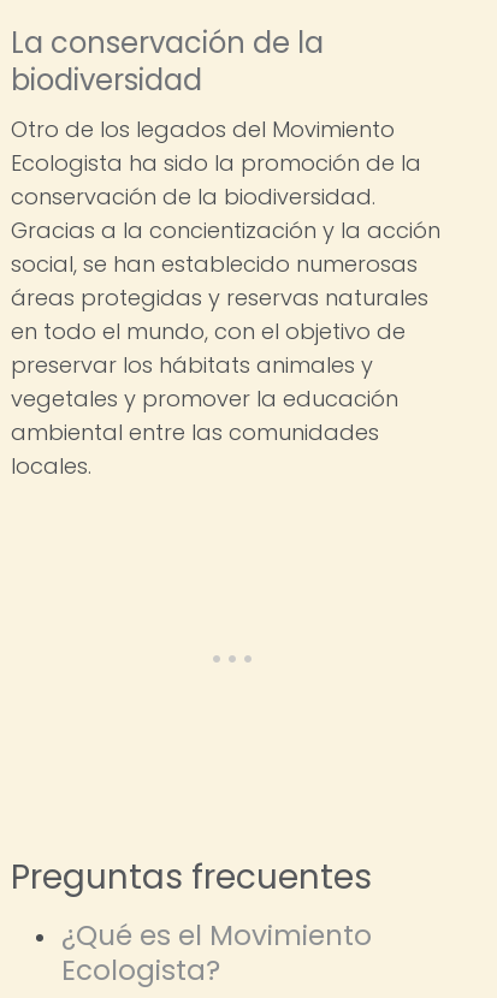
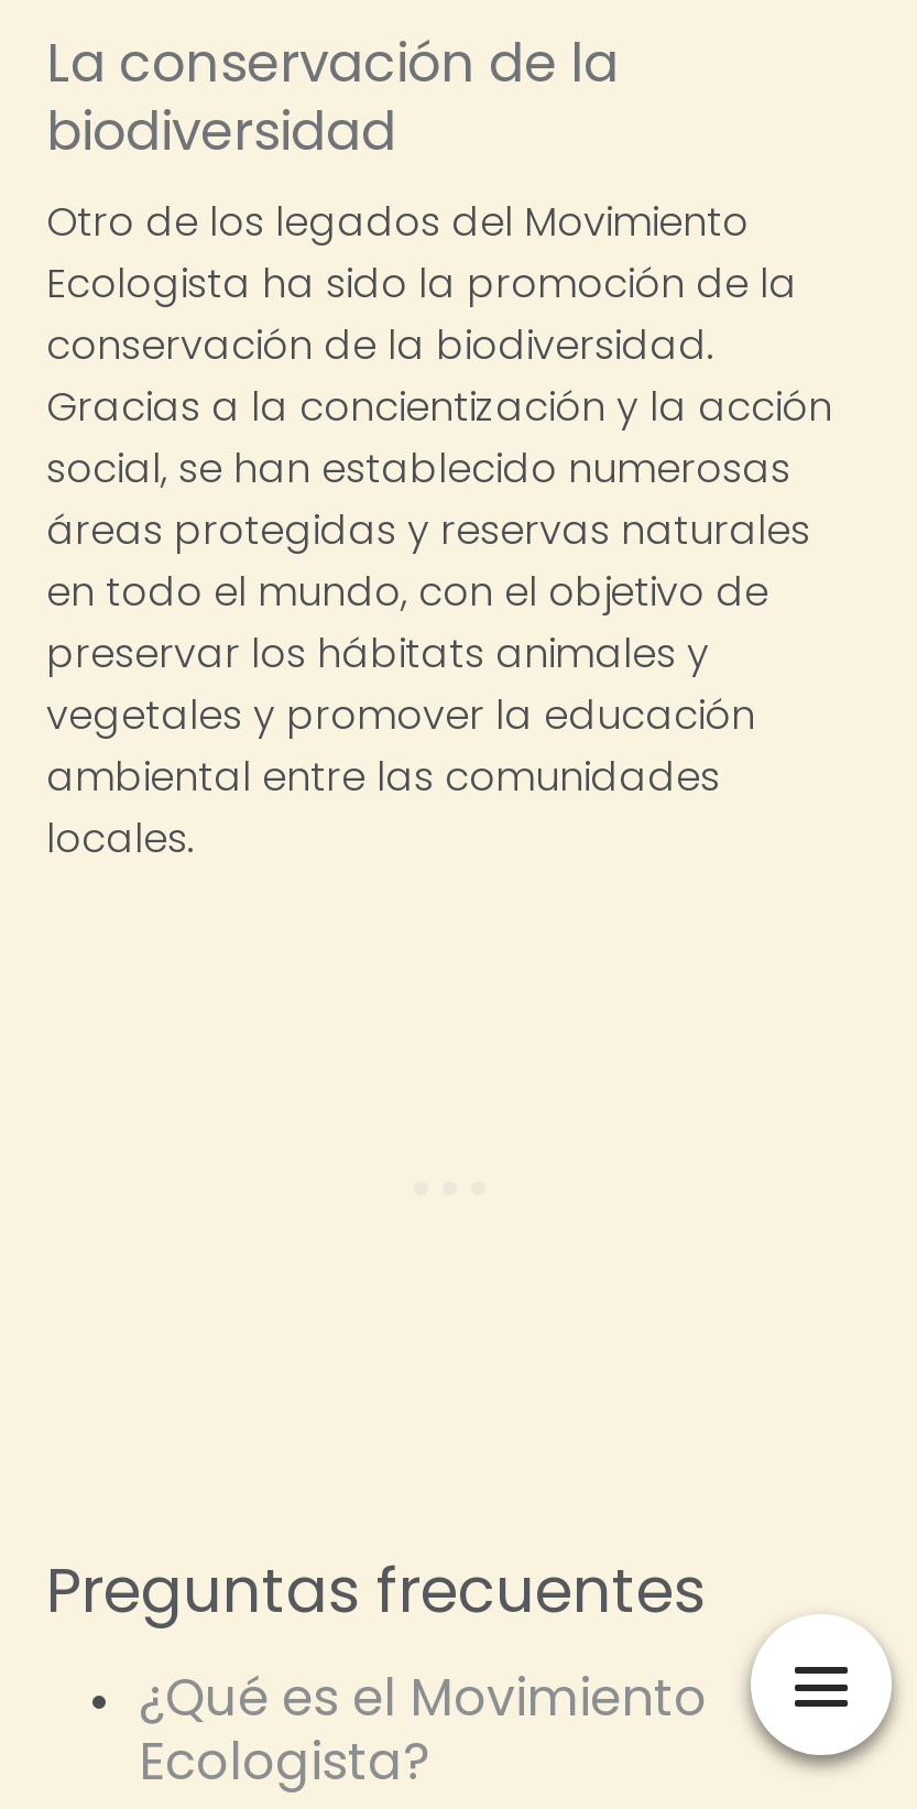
+ [image]
